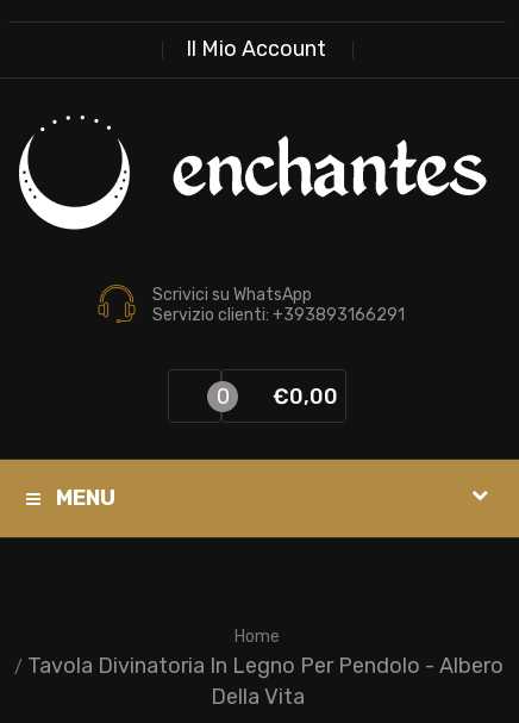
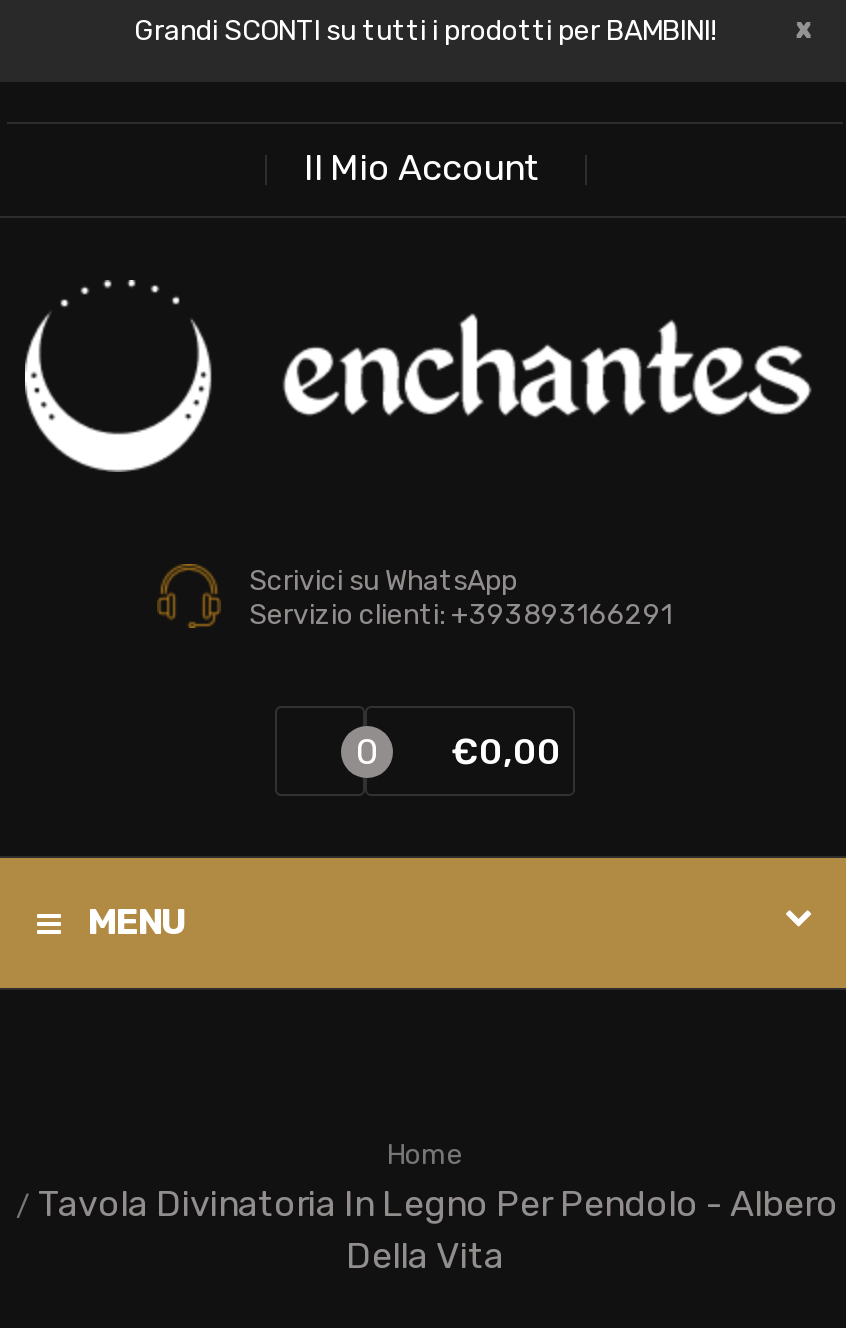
+ Grandi SCONTI su tutti i prodotti per BAMBINI!
+ x
